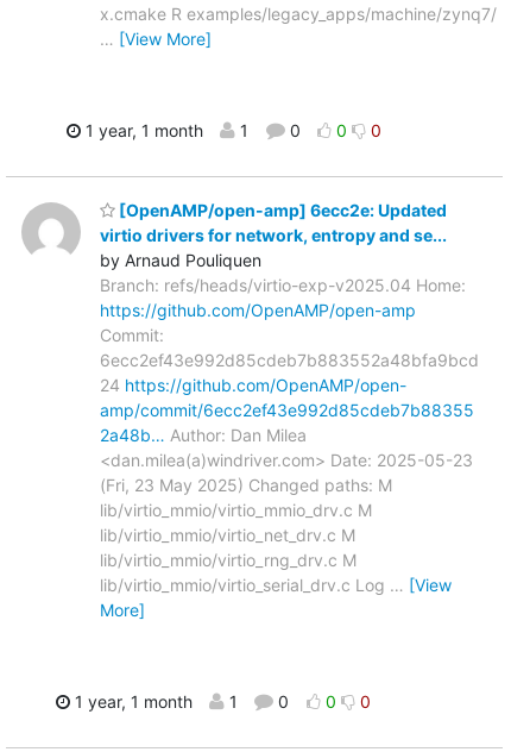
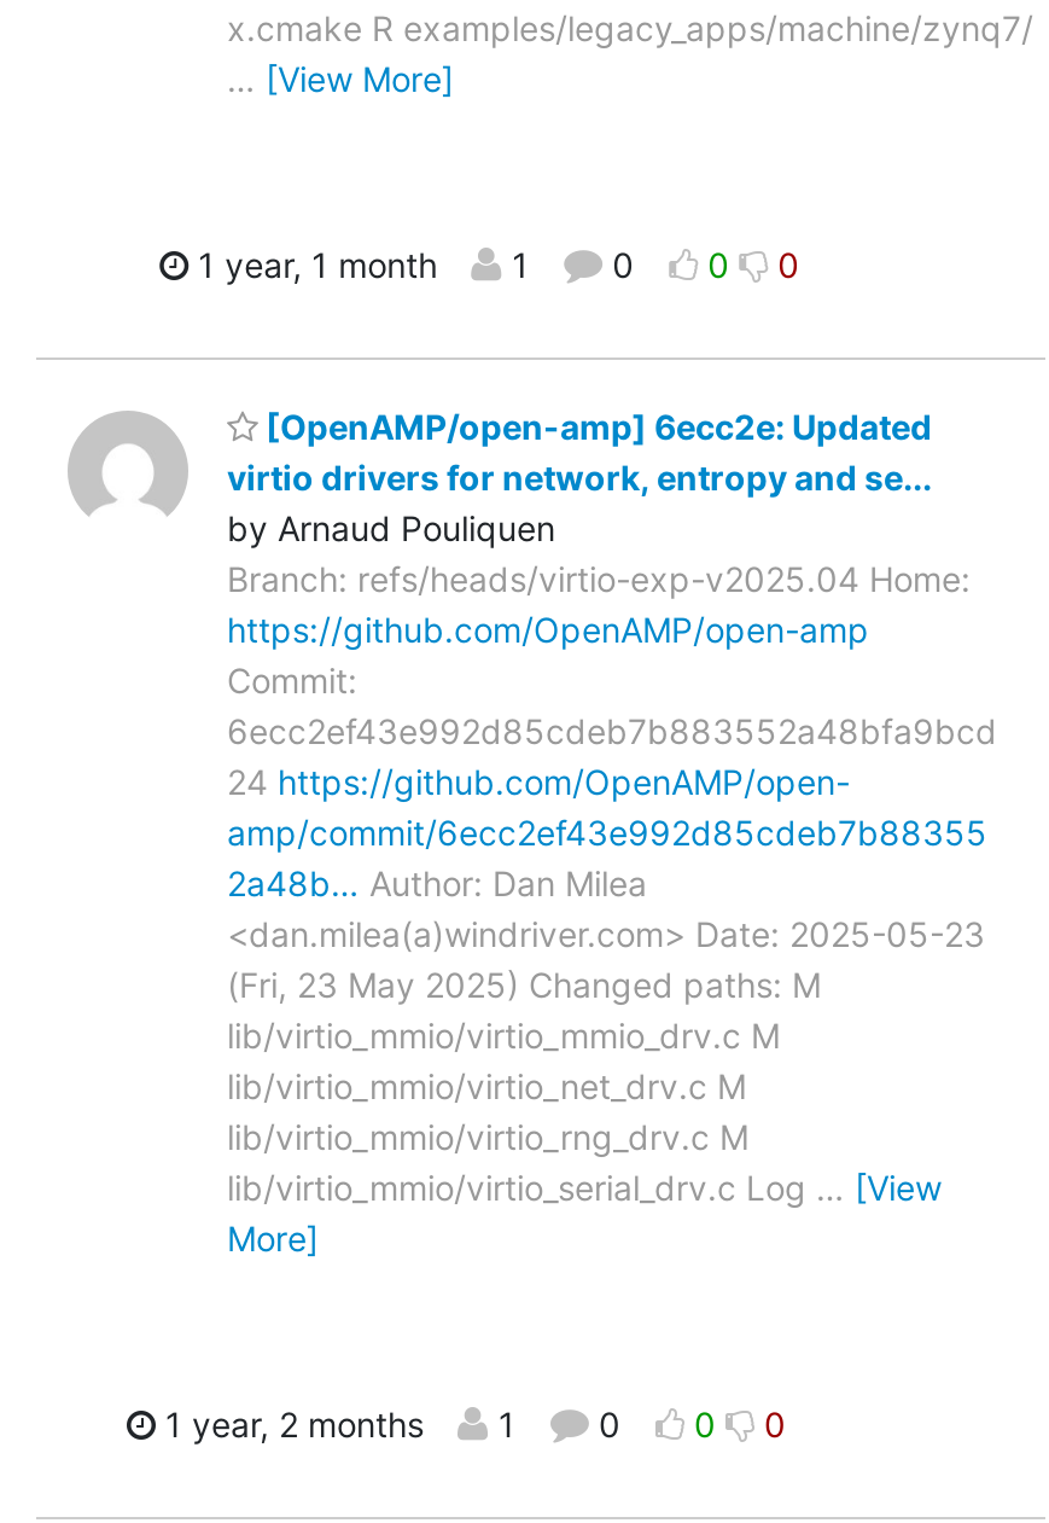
- 1 year, 1 month 1 0 0 0
+ 1 year, 2 months 1 0 0 0
